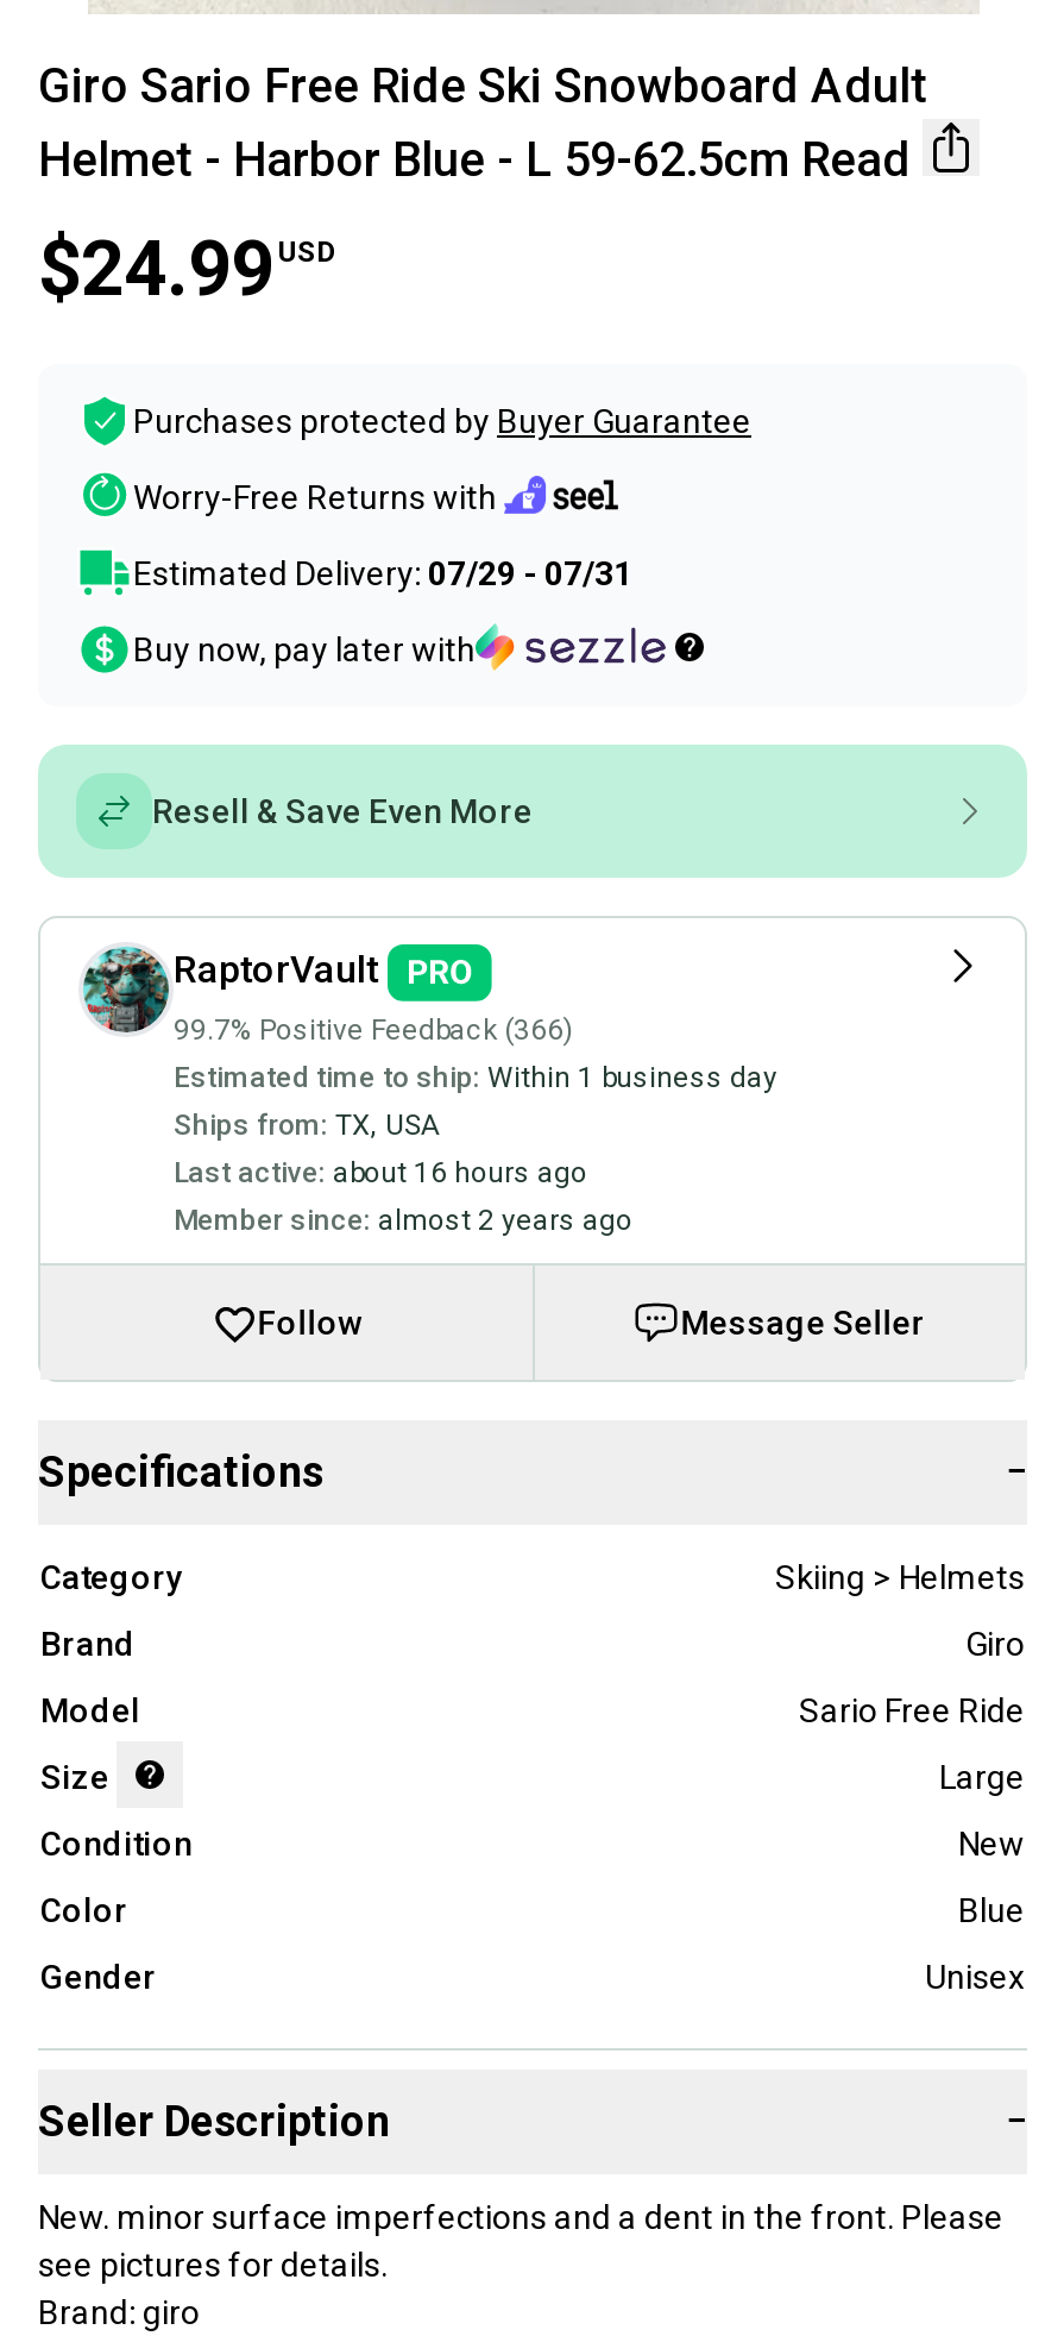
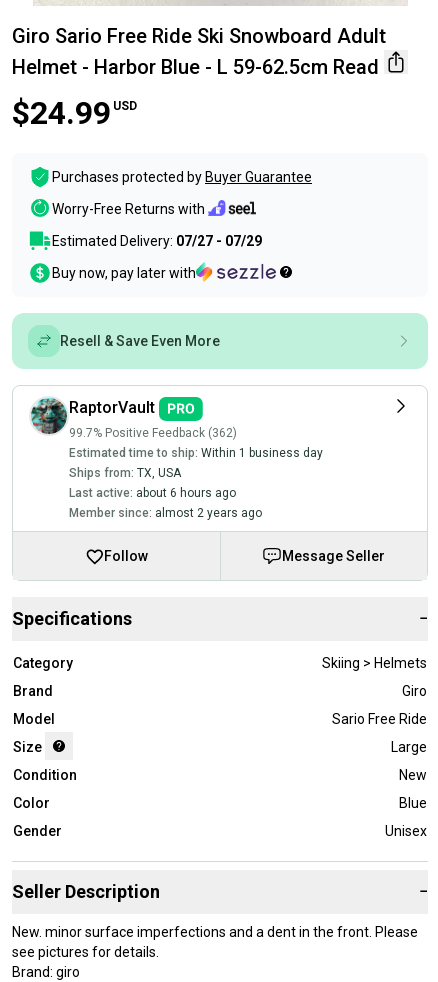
- Estimated Delivery: 07/29 - 07/31
+ Estimated Delivery: 07/27 - 07/29

- 99.7% Positive Feedback (366)
+ 99.7% Positive Feedback (362)

- Last active: about 16 hours ago
+ Last active: about 6 hours ago
